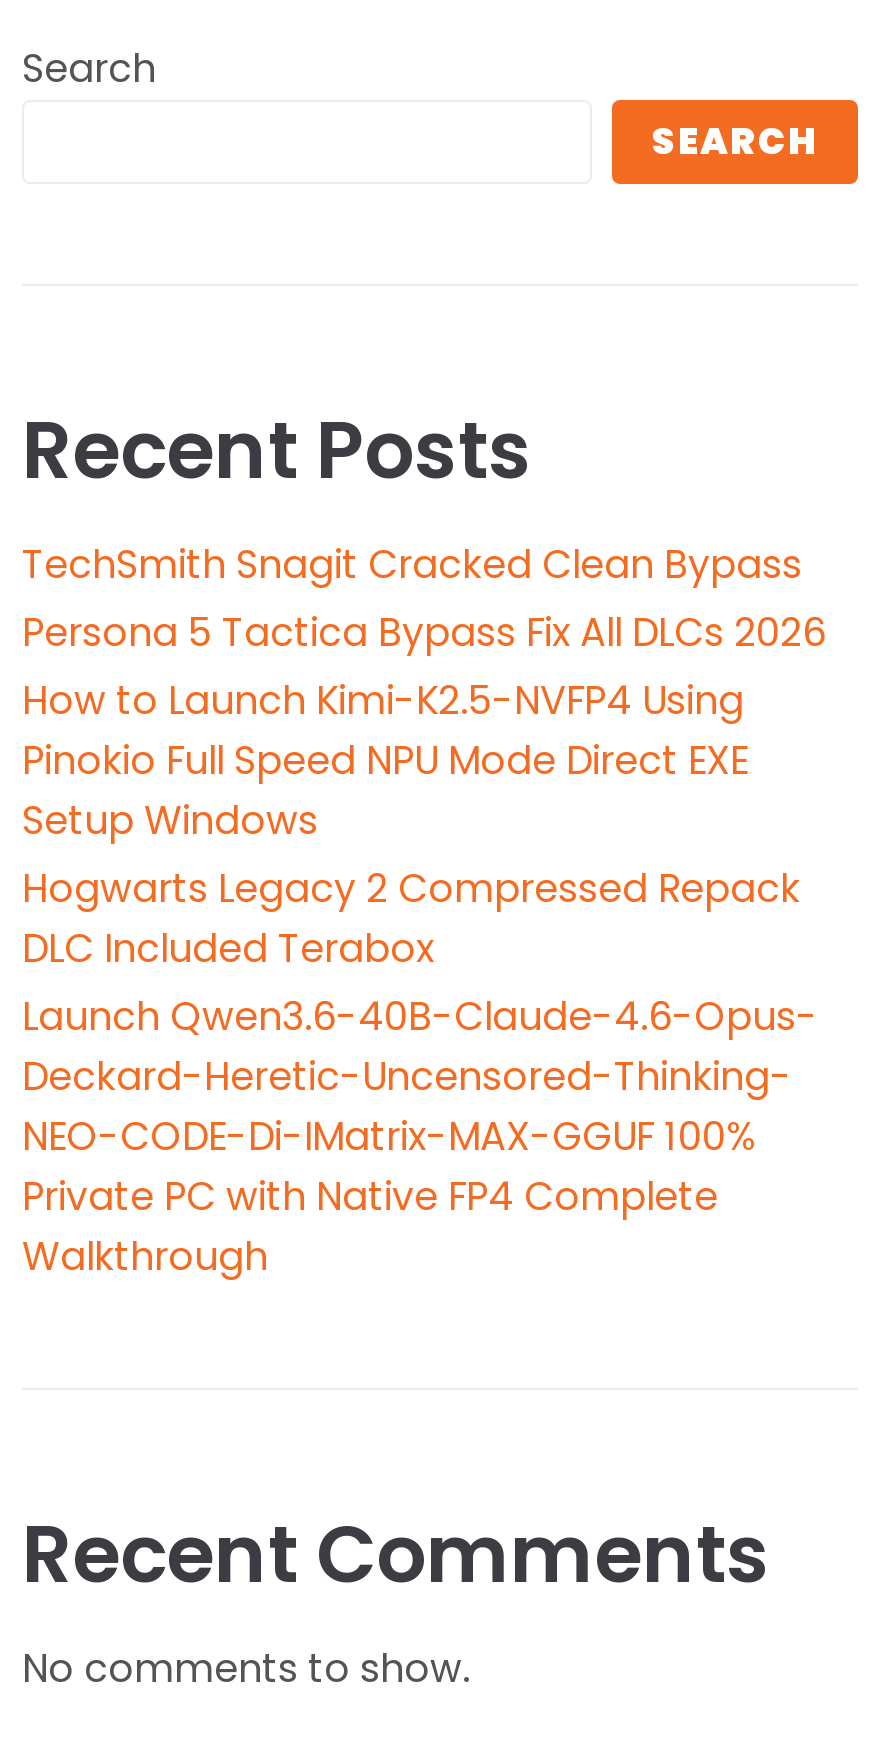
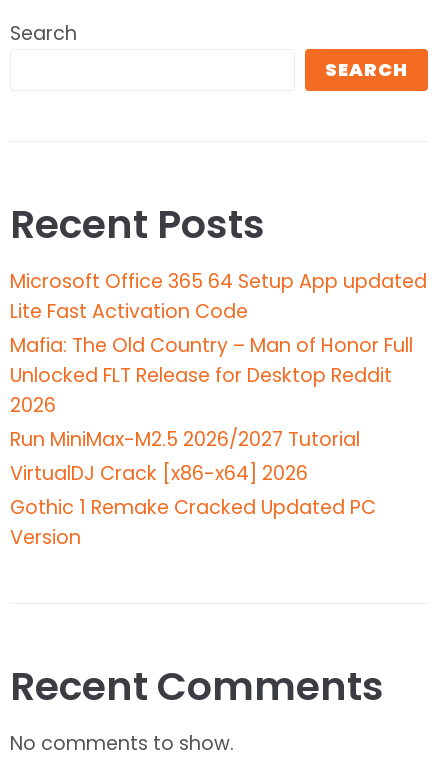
- TechSmith Snagit Cracked Clean Bypass
- Persona 5 Tactica Bypass Fix All DLCs 2026
- How to Launch Kimi-K2.5-NVFP4 Using
- Pinokio Full Speed NPU Mode Direct EXE
- Setup Windows
- Hogwarts Legacy 2 Compressed Repack
- DLC Included Terabox
- Launch Qwen3.6-40B-Claude-4.6-Opus-
- Deckard-Heretic-Uncensored-Thinking-
- NEO-CODE-Di-IMatrix-MAX-GGUF 100%
- Private PC with Native FP4 Complete
- Walkthrough
+ Microsoft Office 365 64 Setup App updated
+ Lite Fast Activation Code
+ Mafia: The Old Country – Man of Honor Full
+ Unlocked FLT Release for Desktop Reddit
+ 2026
+ Run MiniMax-M2.5 2026/2027 Tutorial
+ VirtualDJ Crack [x86-x64] 2026
+ Gothic 1 Remake Cracked Updated PC
+ Version
